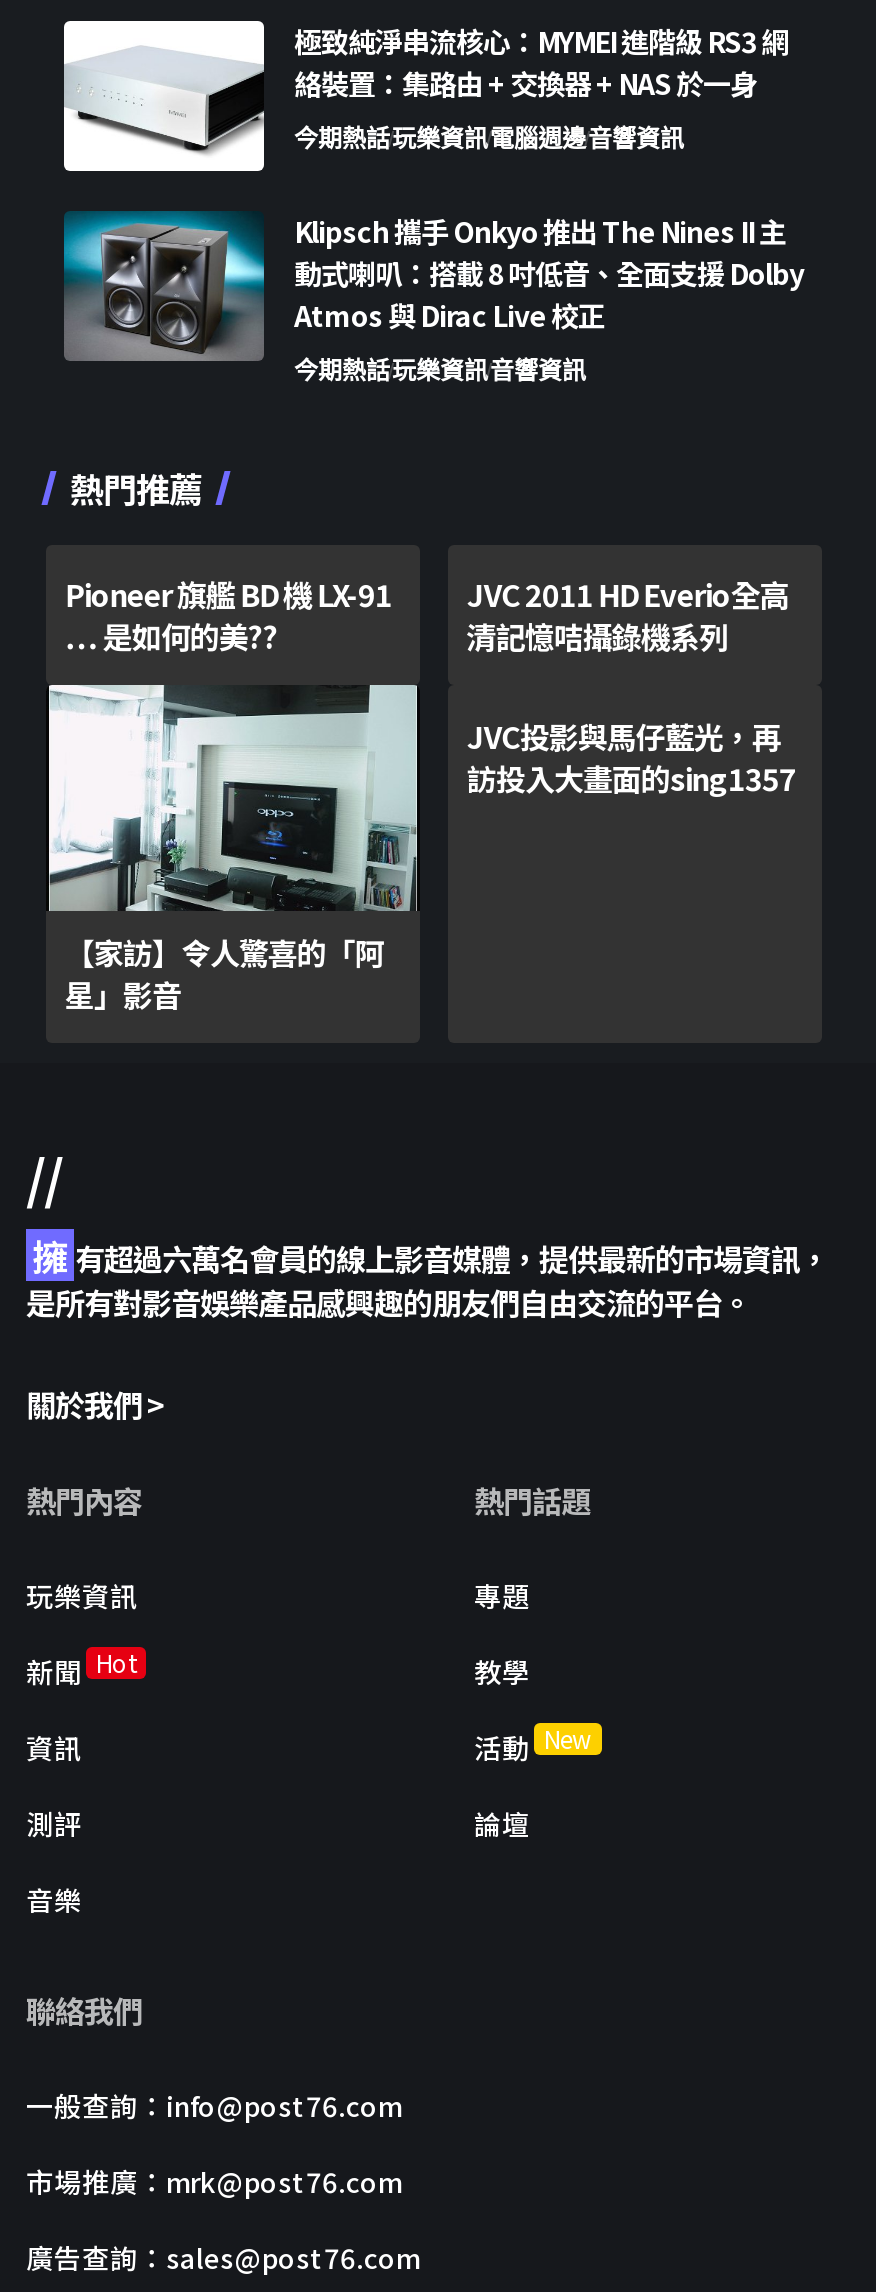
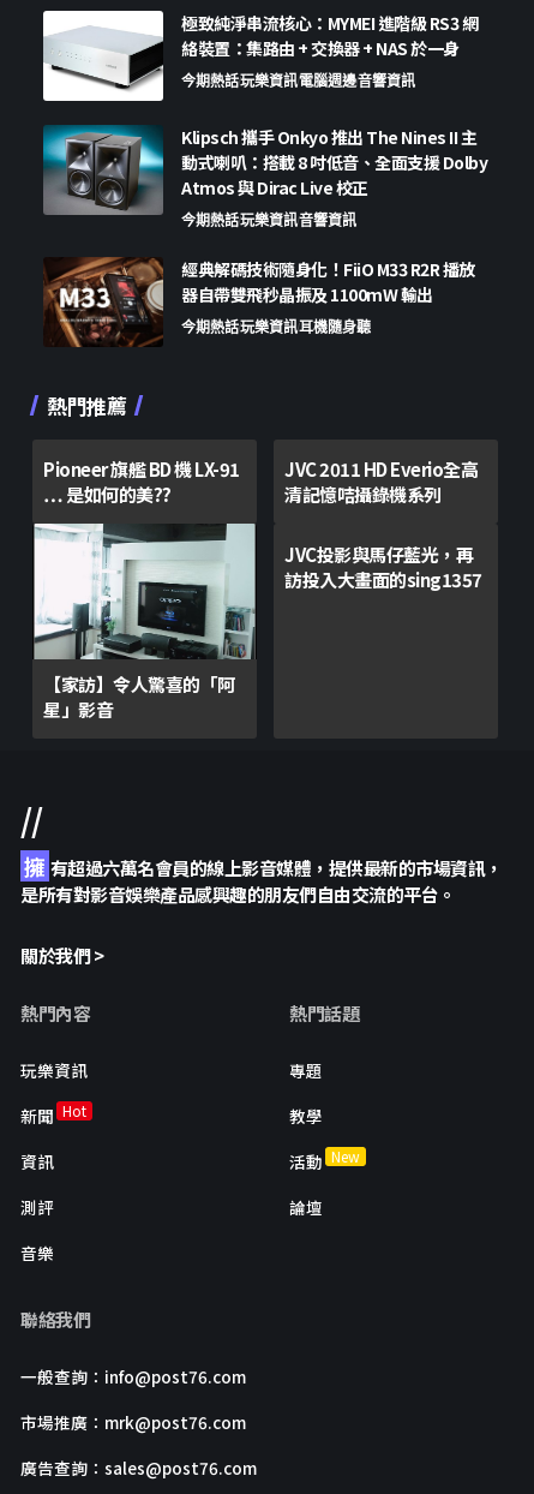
+ [image]
+ 經典解碼技術隨身化！FiiO M33 R2R 播放
+ 器自帶雙飛秒晶振及 1100mW 輸出
+ 今期熱話玩樂資訊耳機隨身聽
